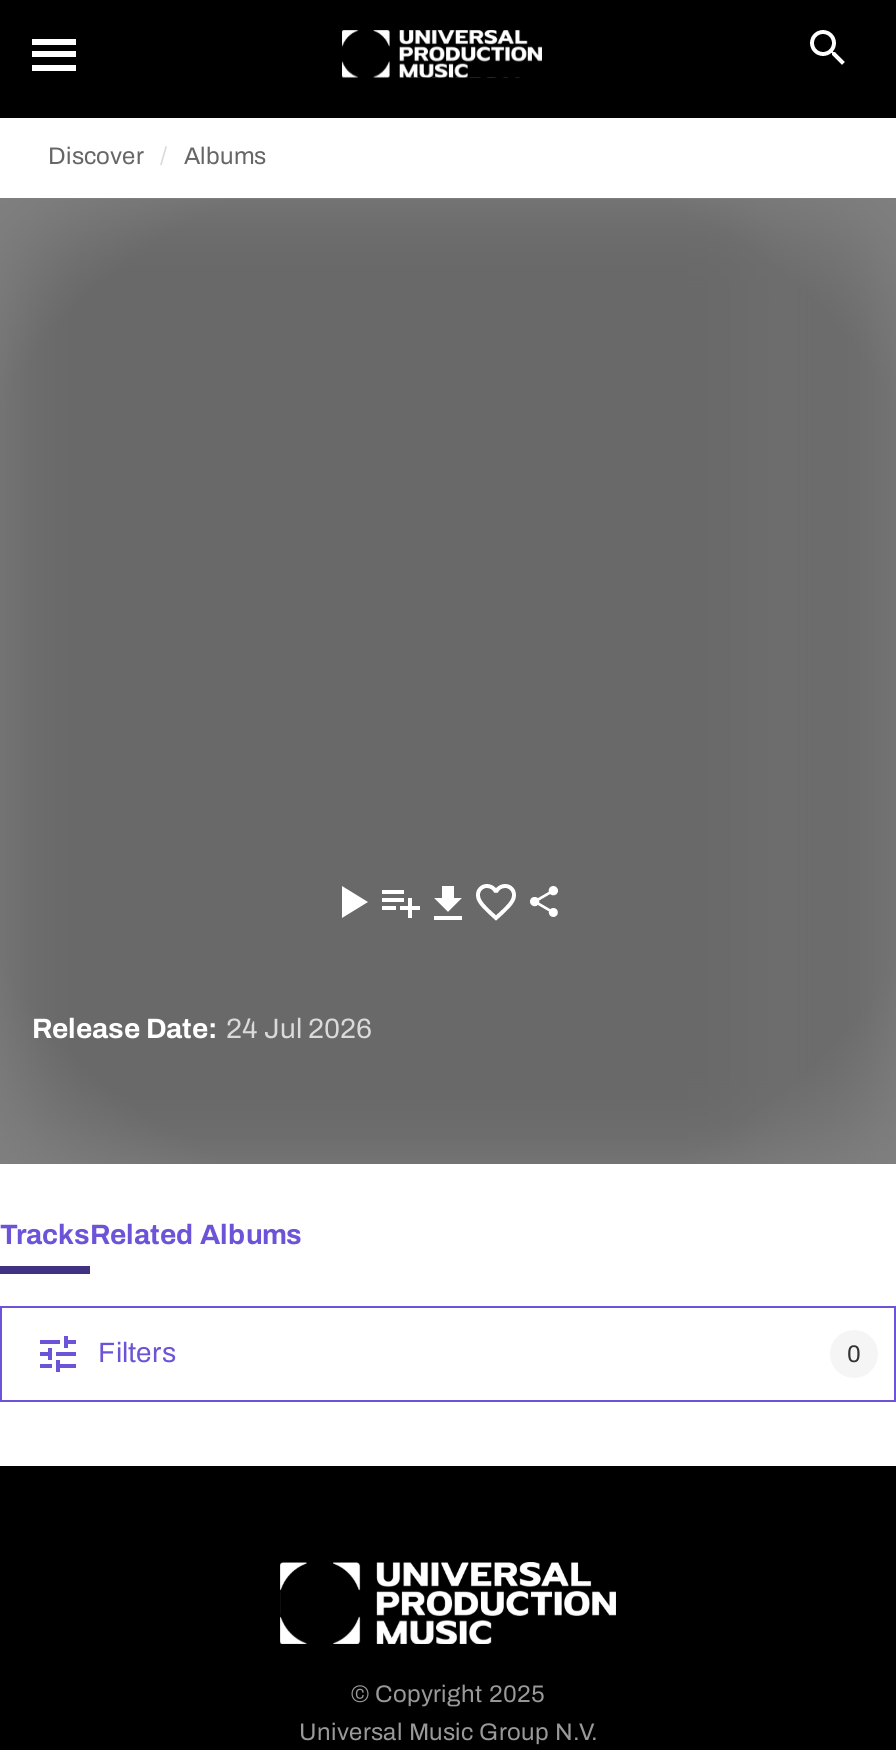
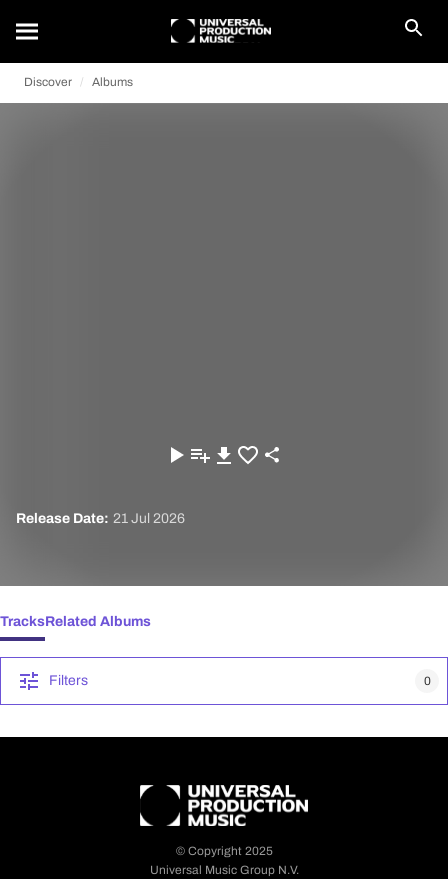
- Release Date: 24 Jul 2026
+ Release Date: 21 Jul 2026
